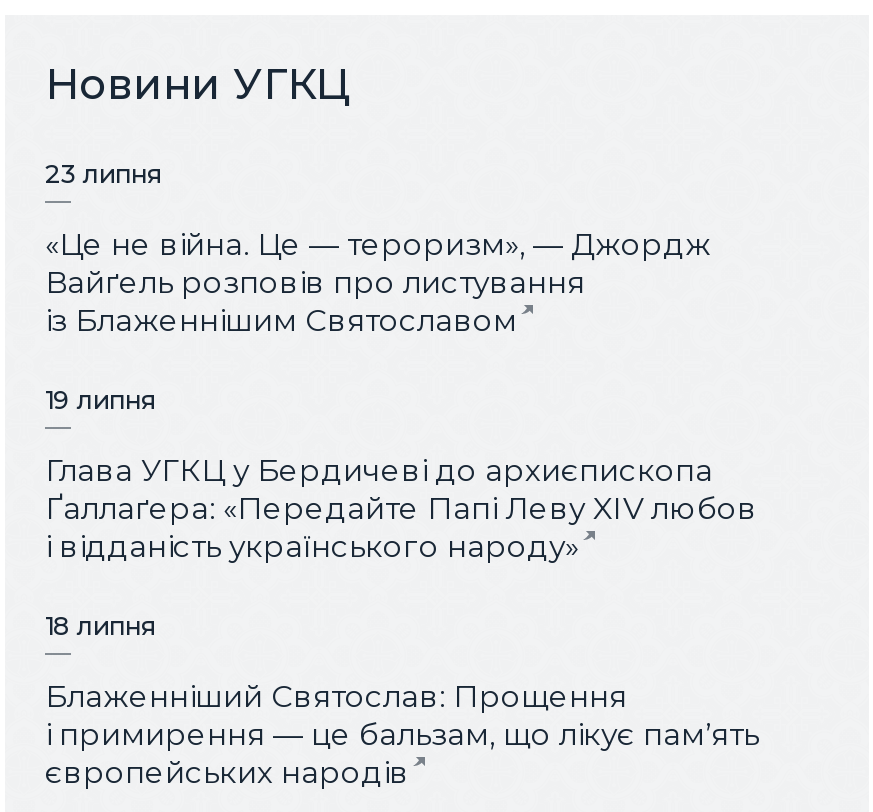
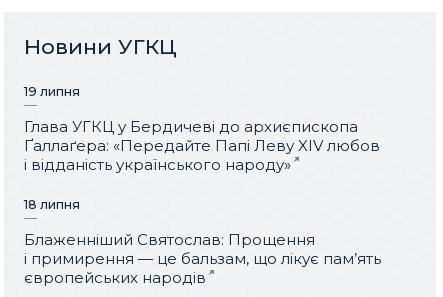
- 23 липня
- «Це не війна. Це — тероризм», — Джордж
- Вайґель розповів про листування
- із Блаженнішим Святославом
